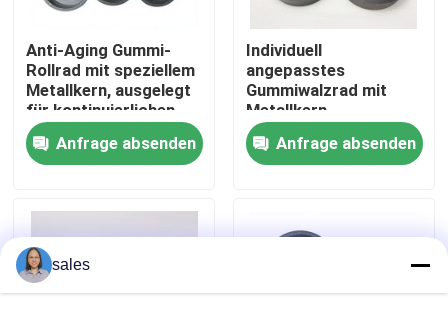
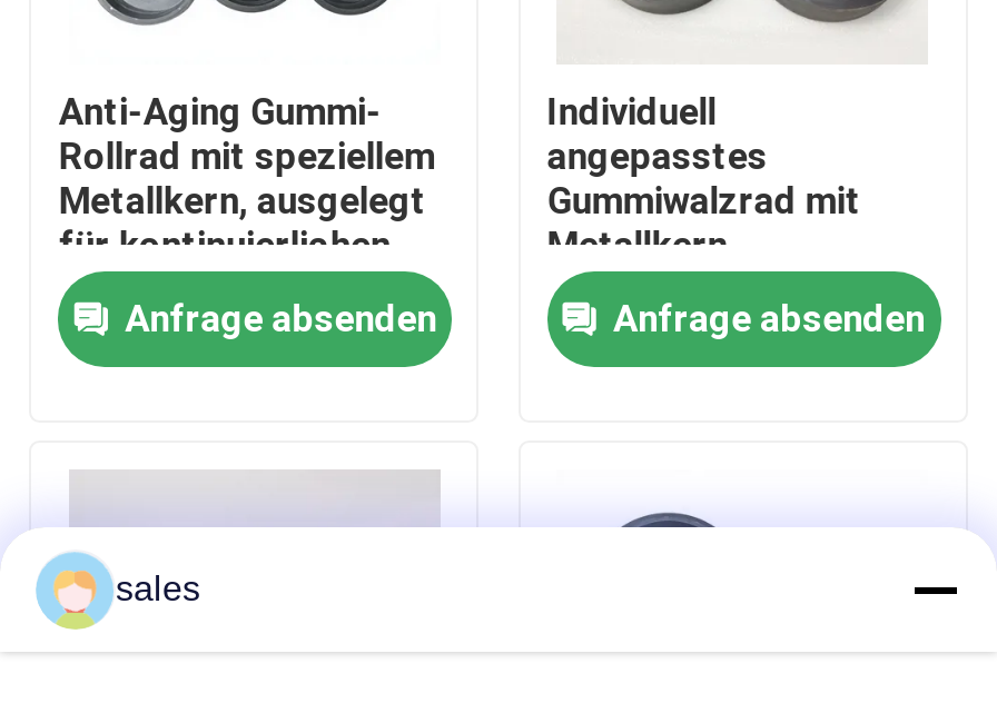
- [image]
+ [image]
